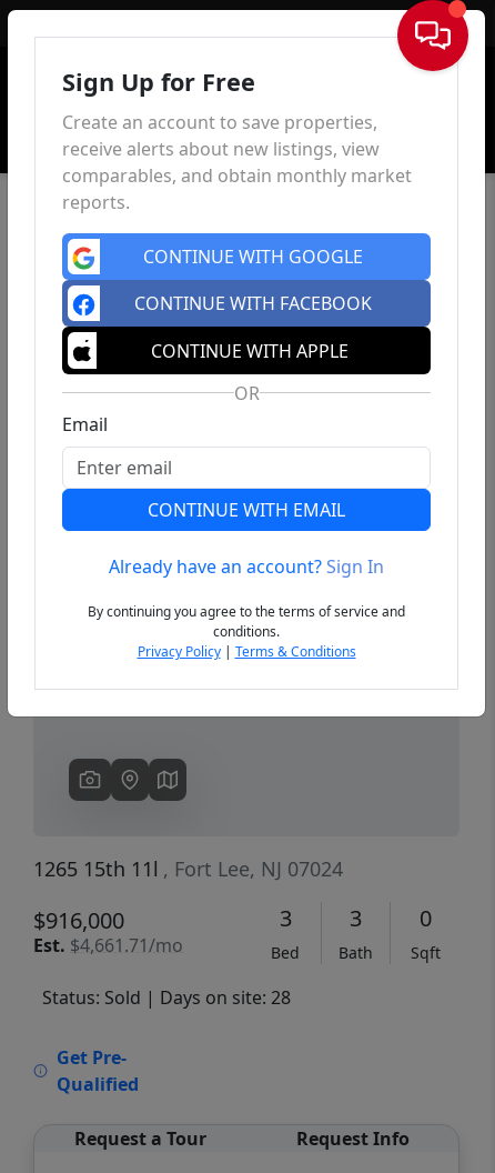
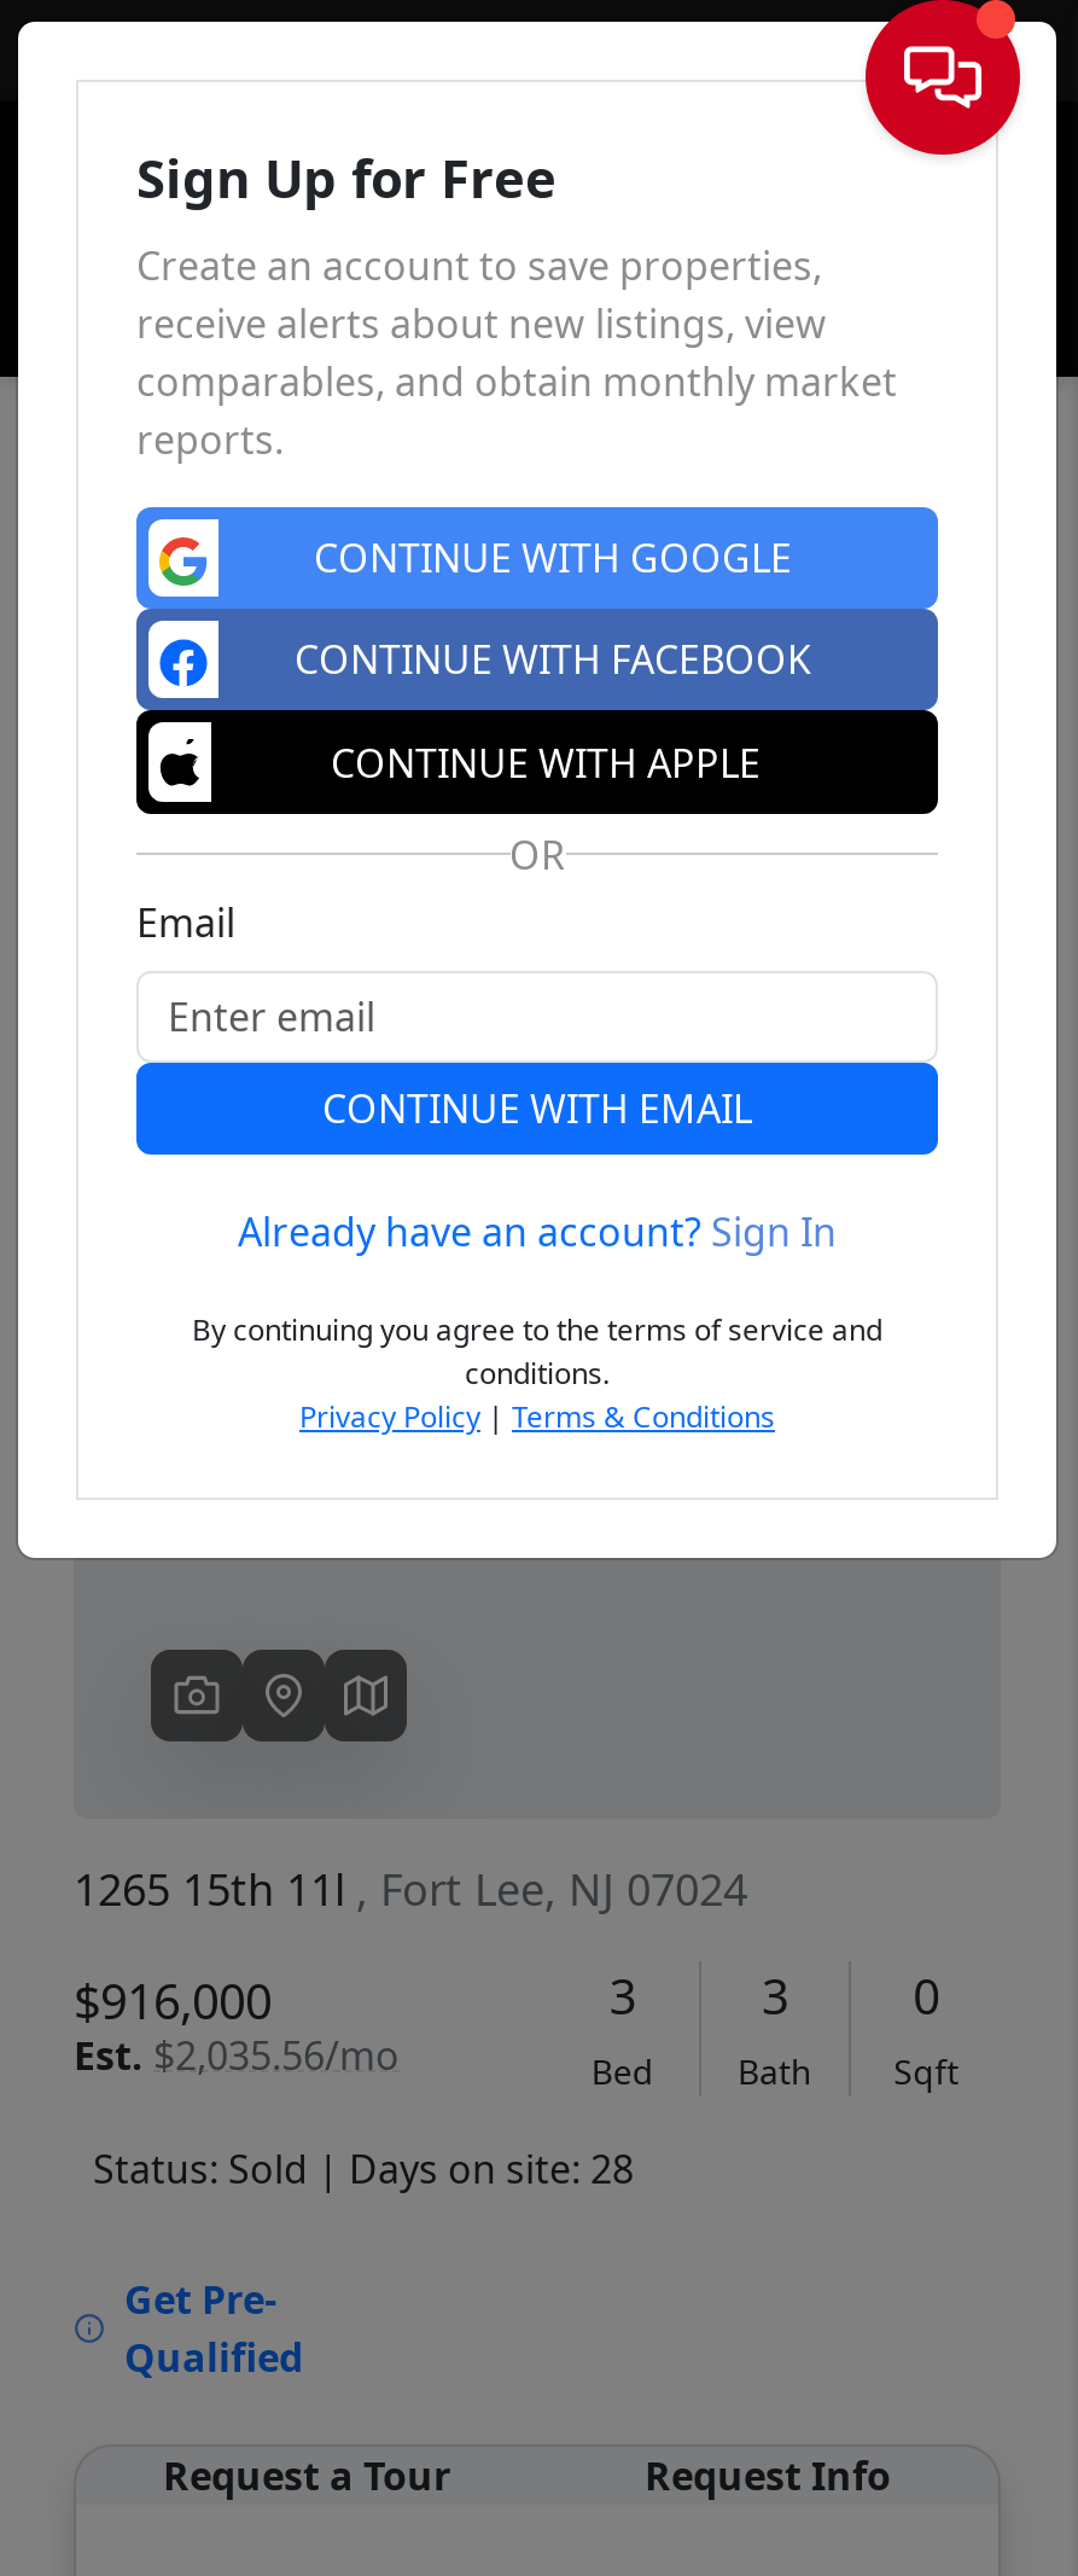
- Est. $4,661.71/mo
+ Est. $2,035.56/mo
